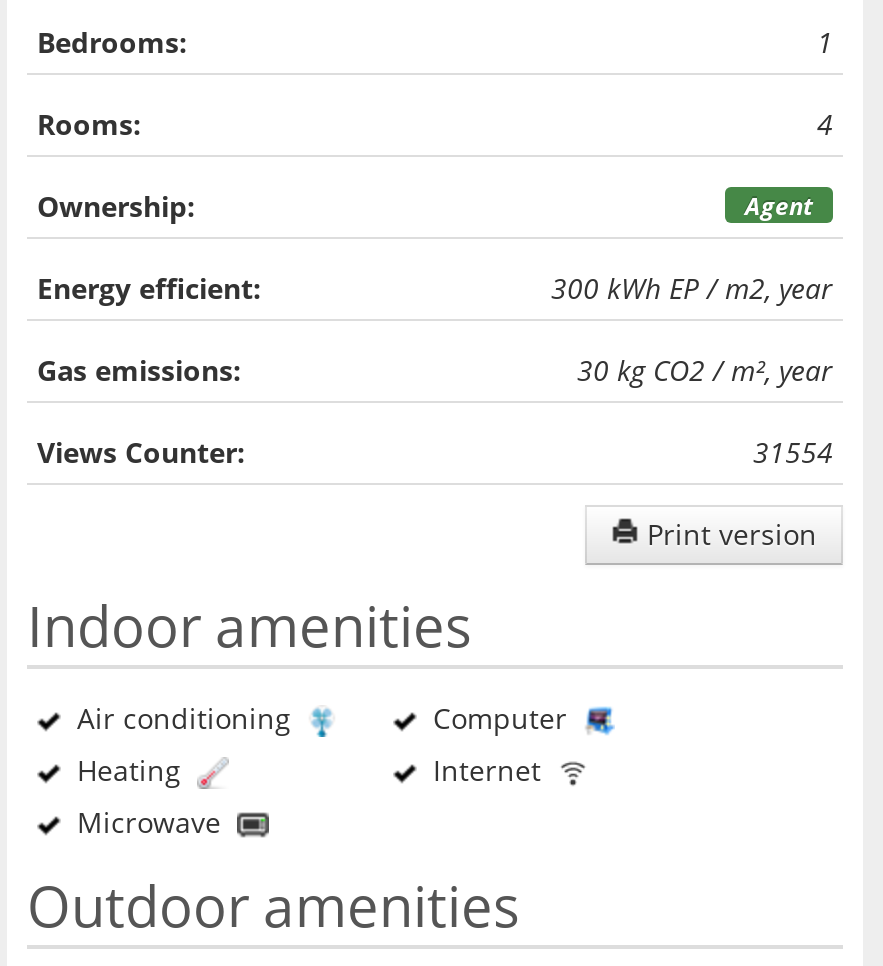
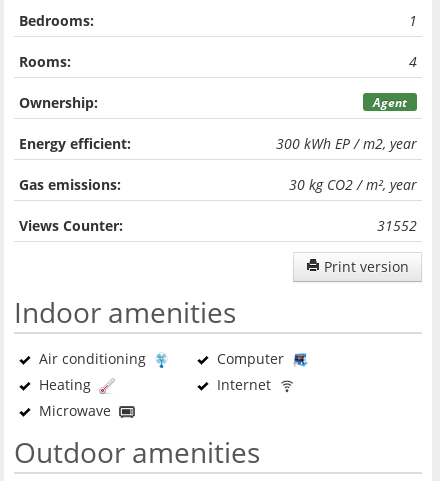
- 31554
+ 31552
